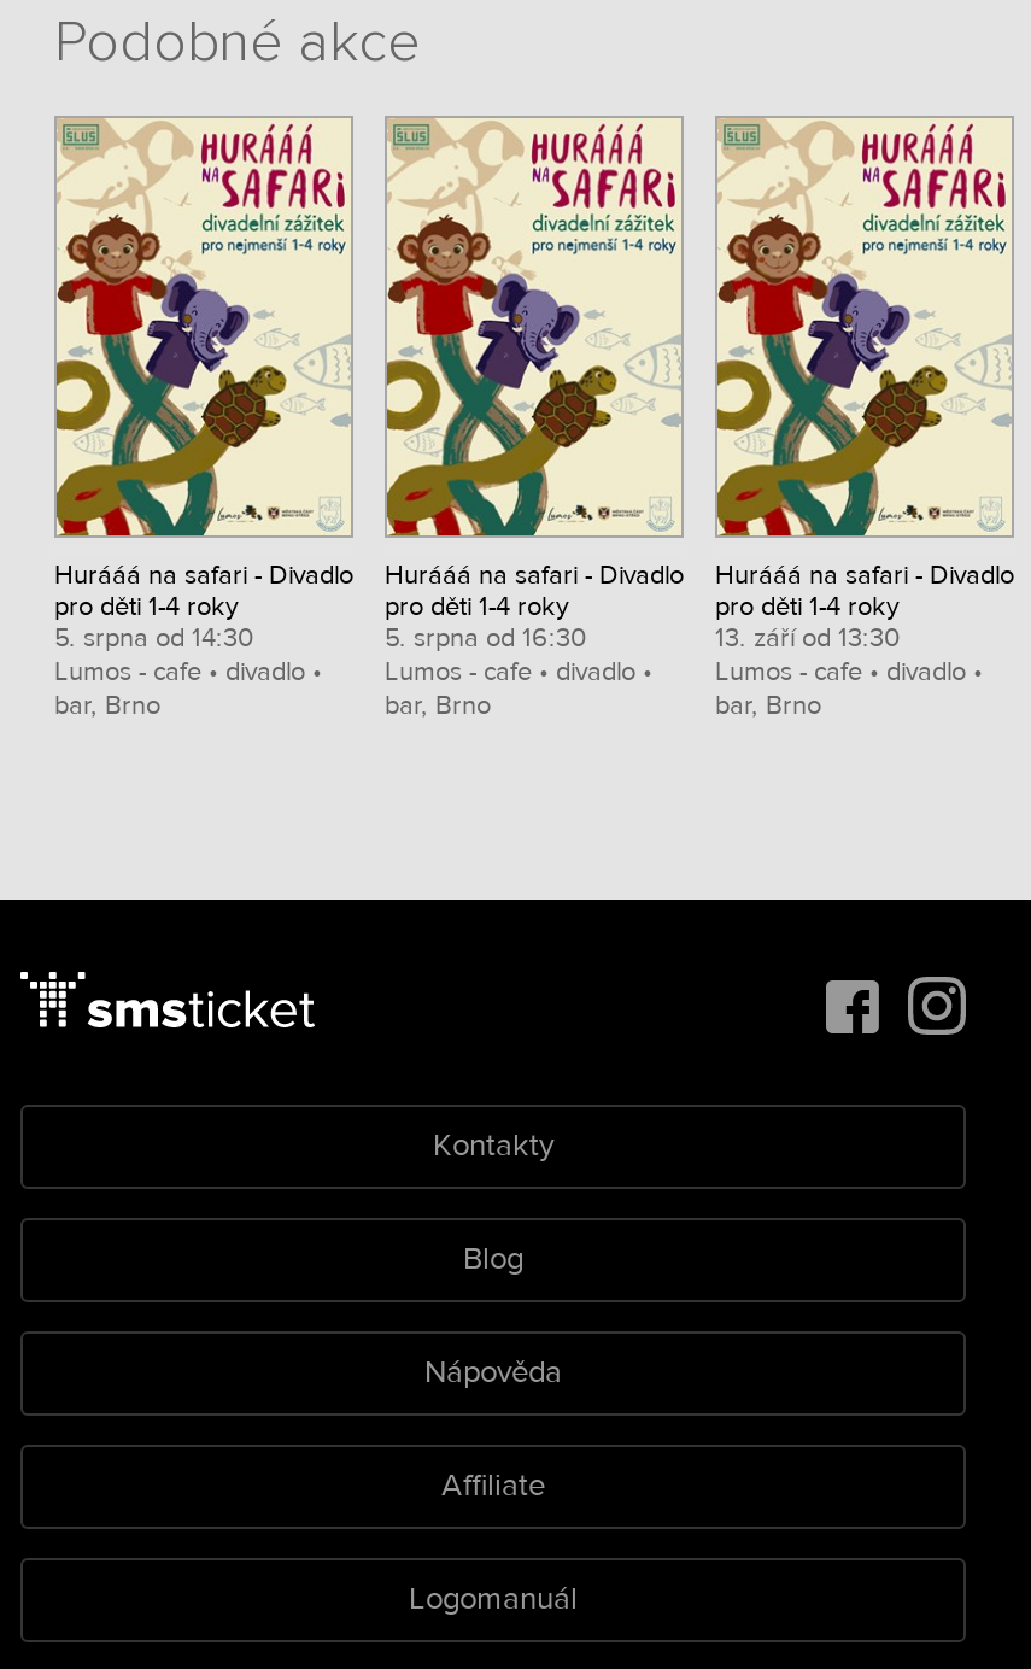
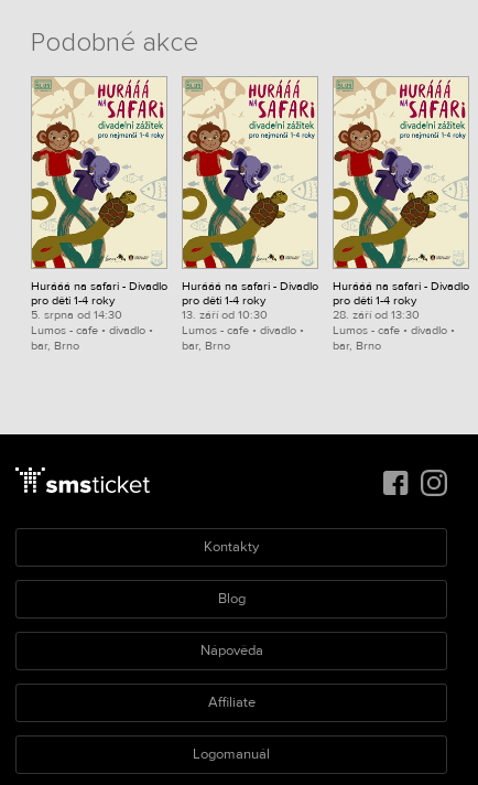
- 5. srpna od 16:30
+ 13. září od 10:30

- 13. září od 13:30
+ 28. září od 13:30
